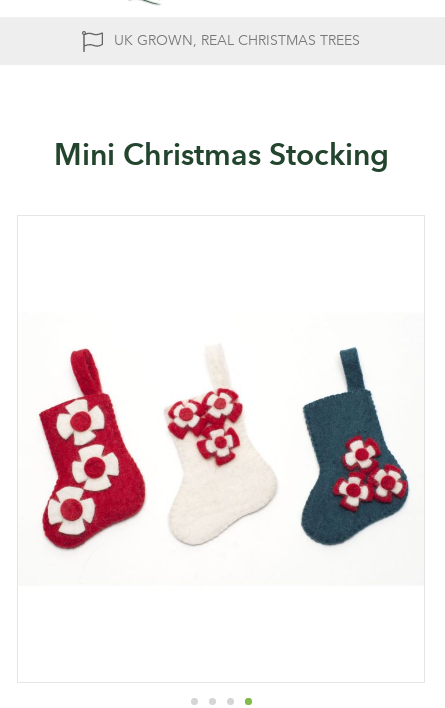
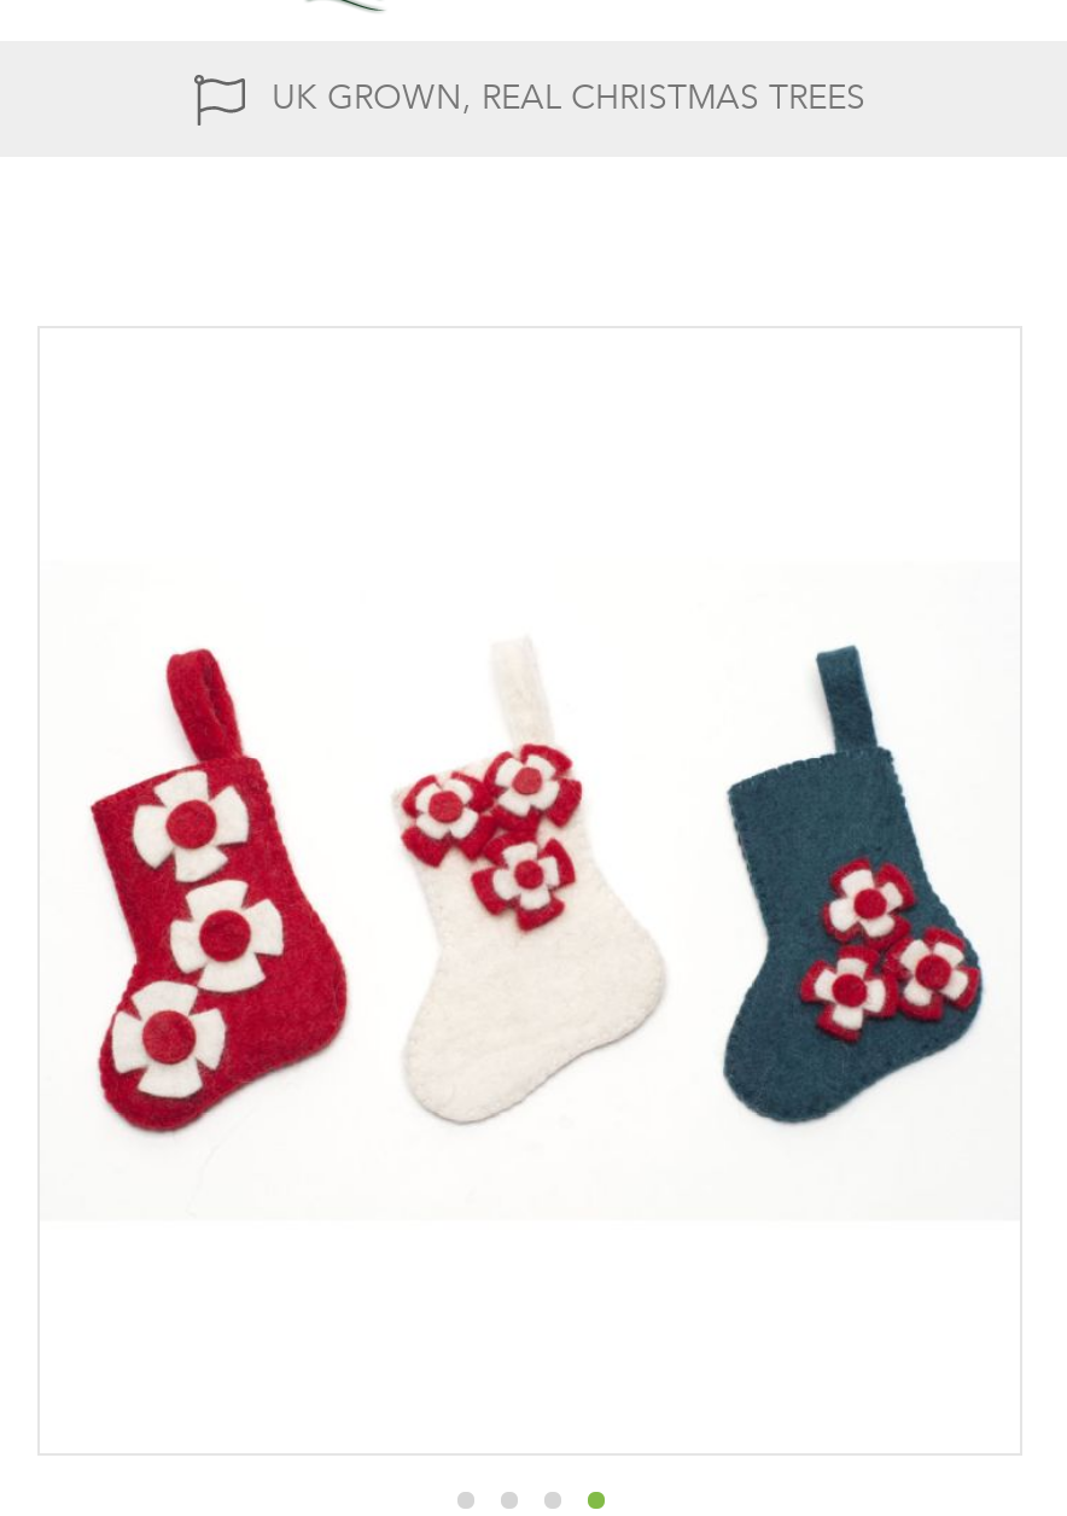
- Mini Christmas Stocking
